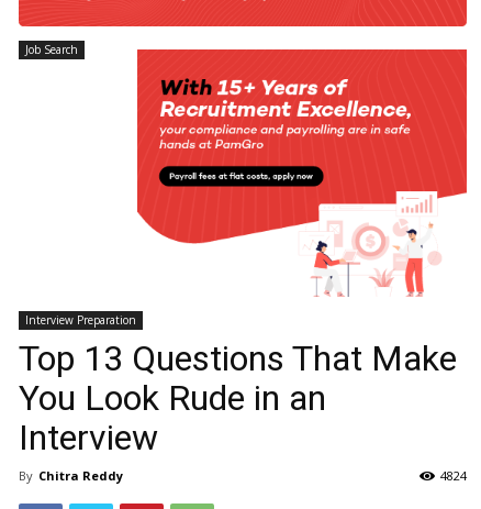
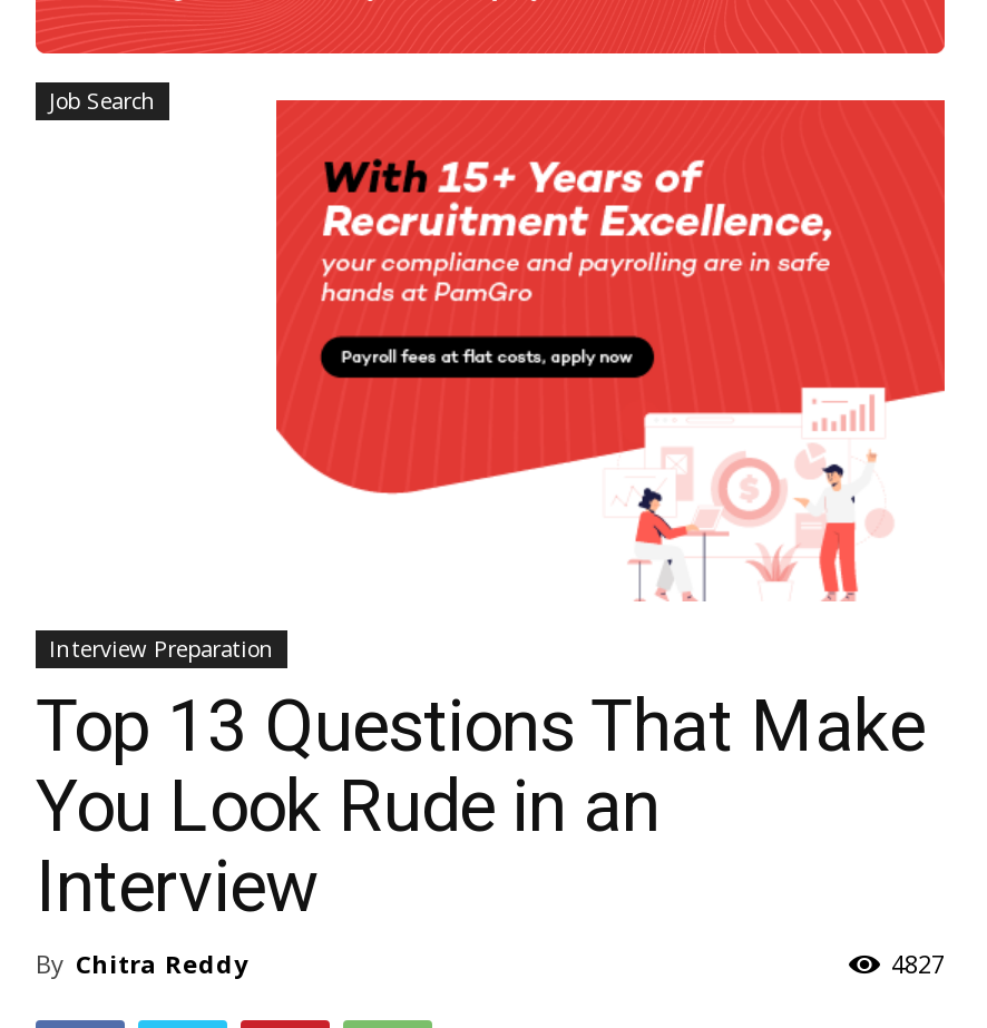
- 4824
+ 4827
